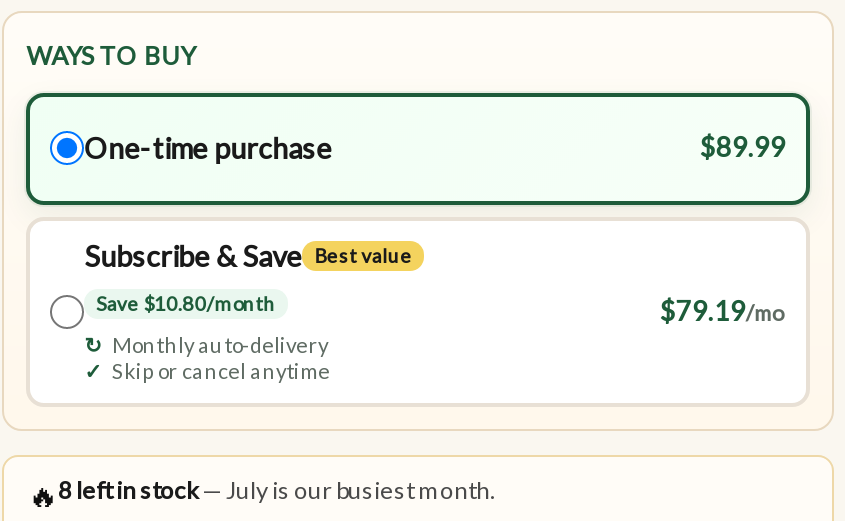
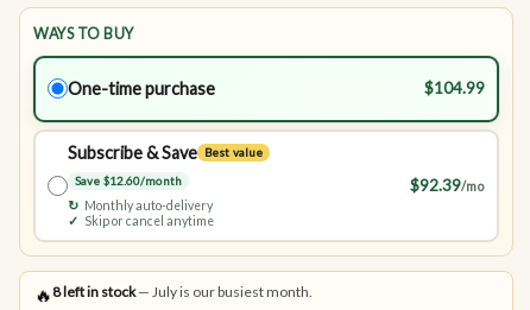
- $89.99
+ $104.99

- Save $10.80/month
+ Save $12.60/month

- $79.19/mo
+ $92.39/mo
